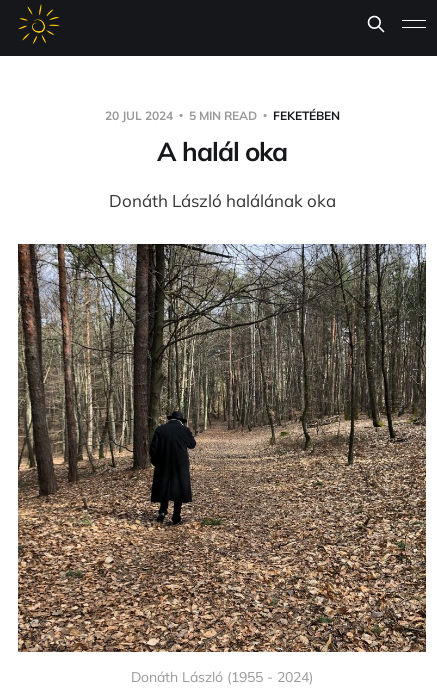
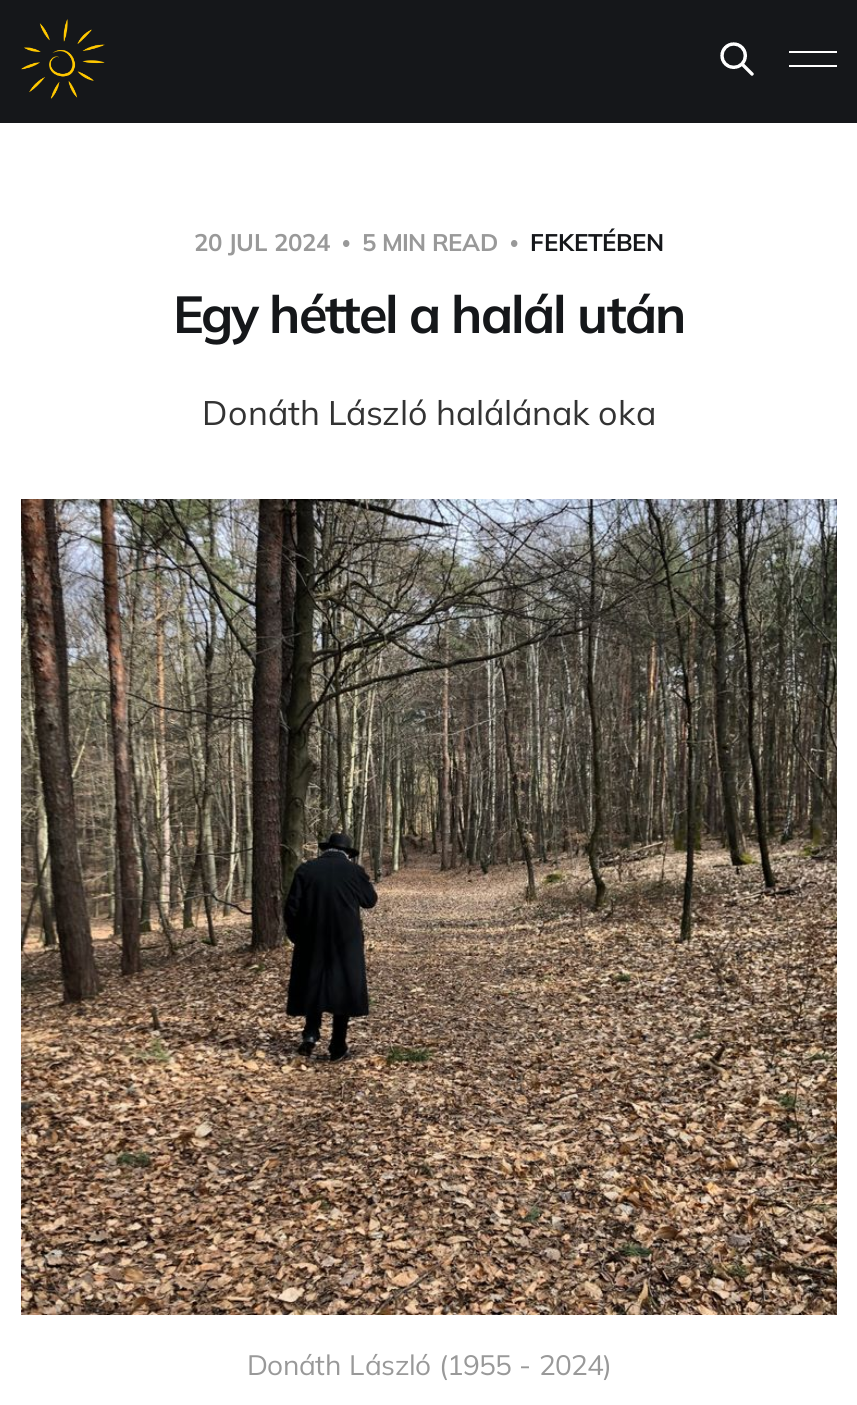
- A halál oka
+ Egy héttel a halál után
